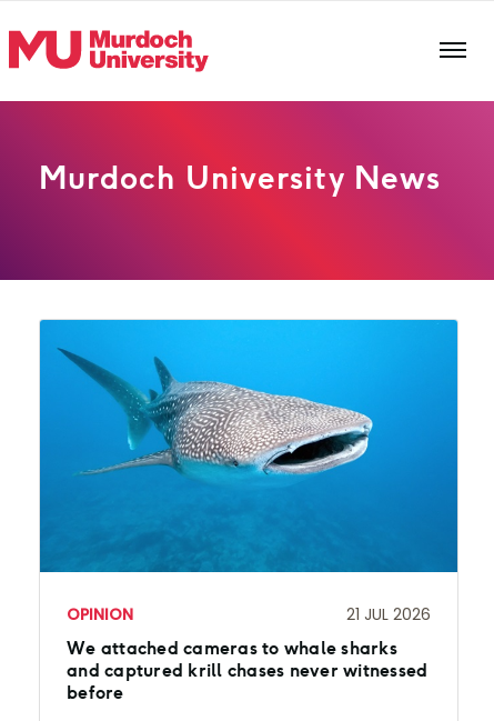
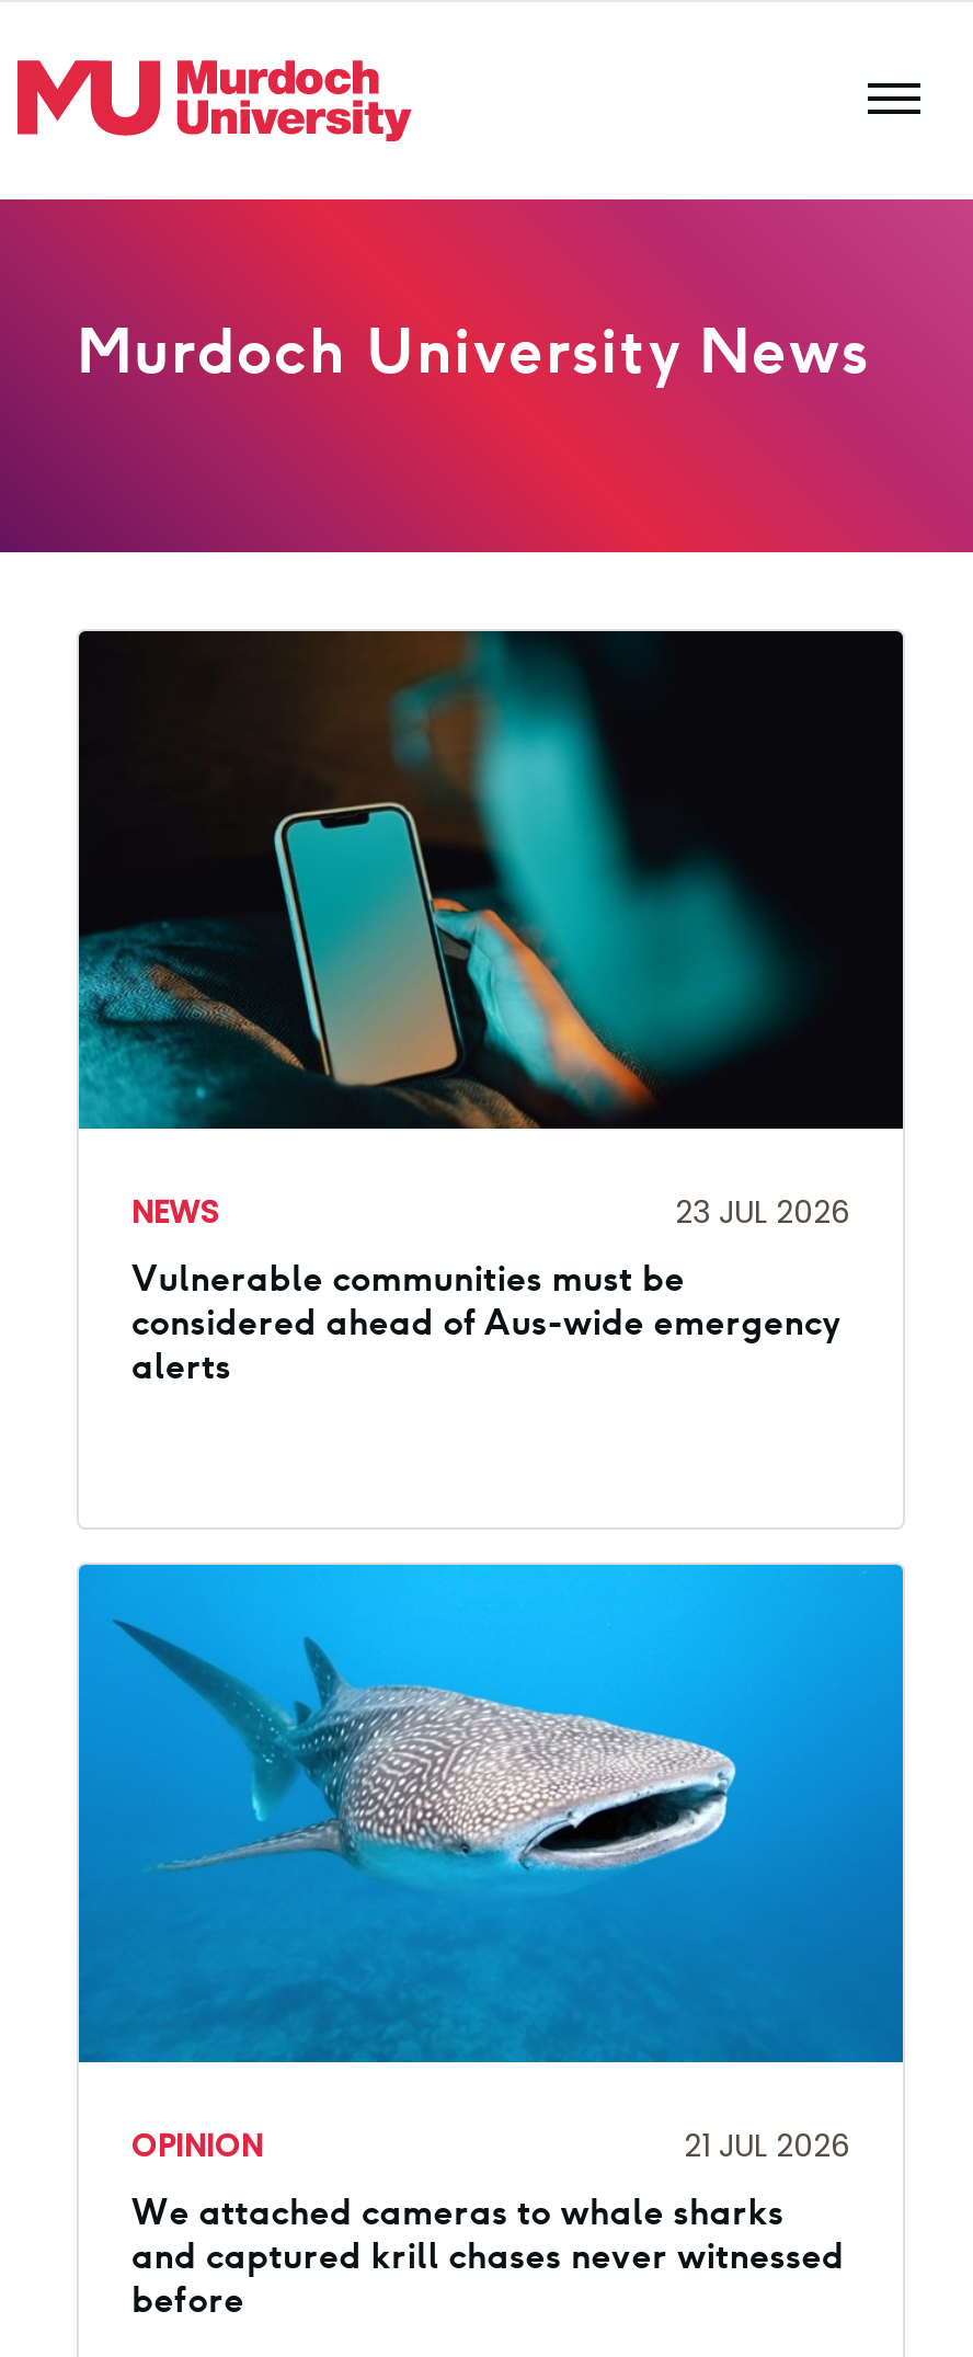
+ [image]
+ NEWS
+ 23 JUL 2026
+ Vulnerable communities must be
+ considered ahead of Aus-wide emergency
+ alerts
